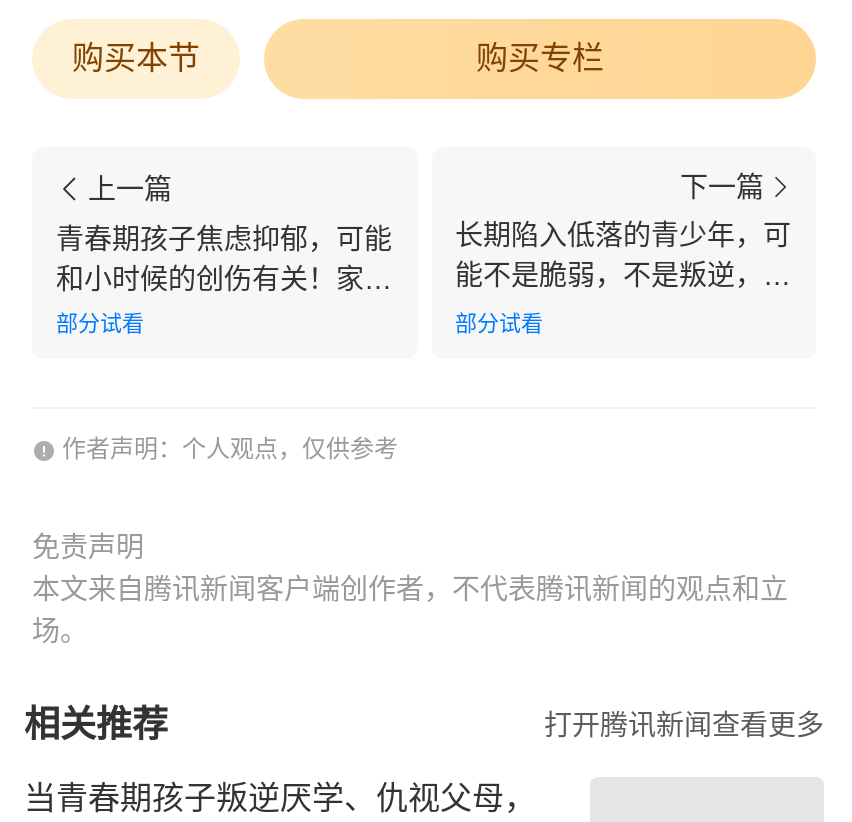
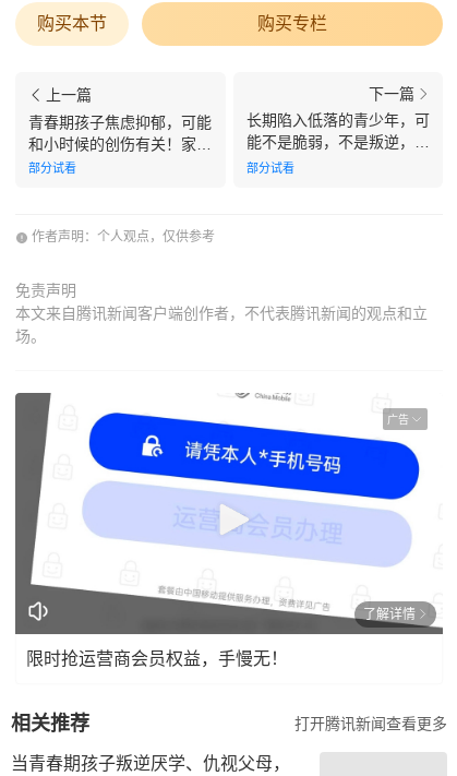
+ [image]
+ 广告

+ 了解详情
+ 限时抢运营商会员权益，手慢无！
